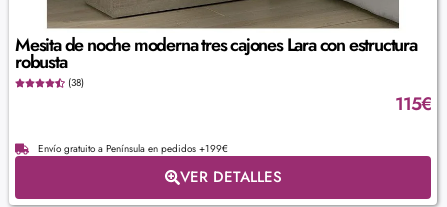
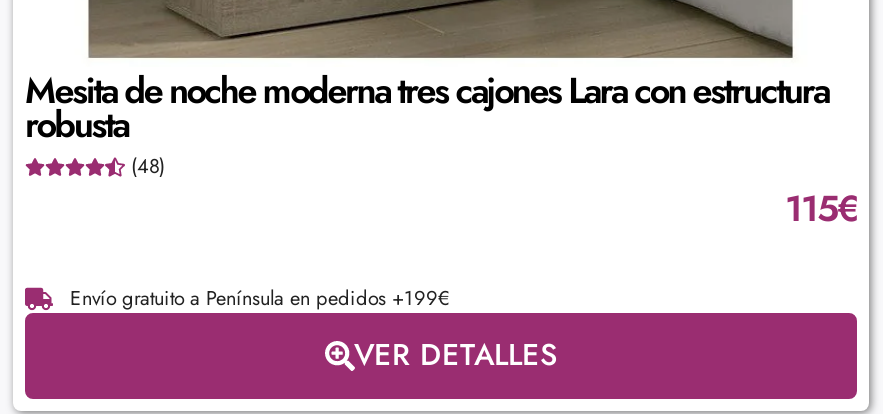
- (38)
+ (48)
